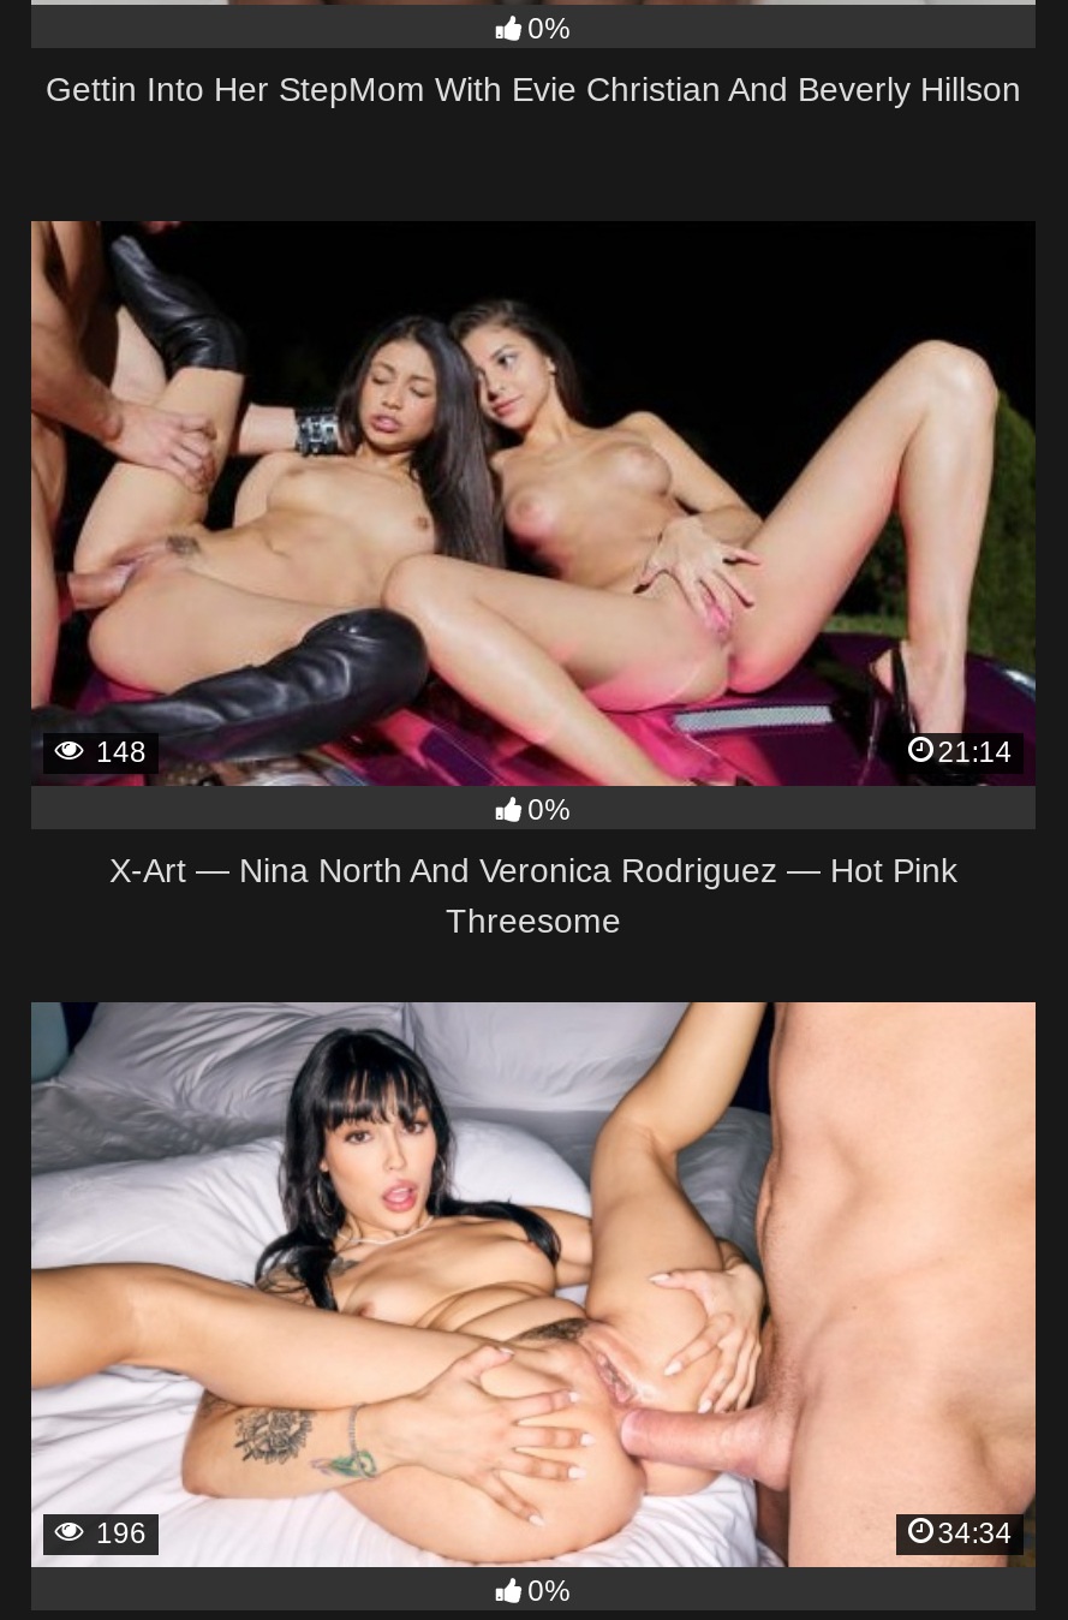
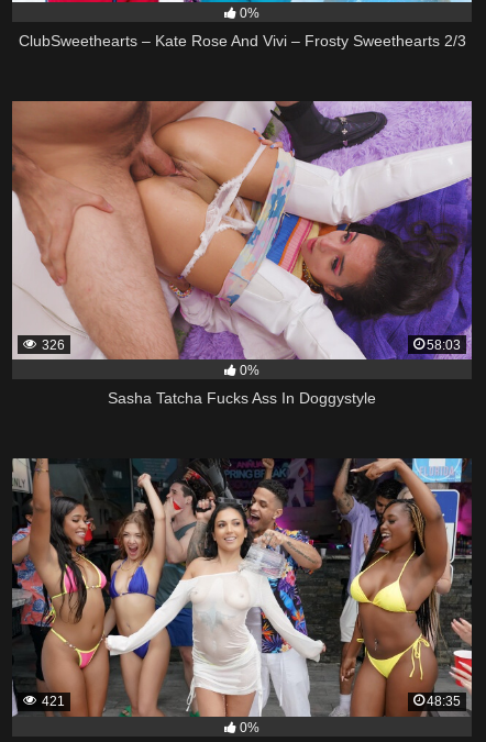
- Gettin Into Her StepMom With Evie Christian And Beverly Hillson
+ ClubSweethearts – Kate Rose And Vivi – Frosty Sweethearts 2/3

- [image]
- 148
- 21:14
+ [image]
+ 326
+ 58:03

- X-Art — Nina North And Veronica Rodriguez — Hot Pink
- Threesome
+ Sasha Tatcha Fucks Ass In Doggystyle

- [image]
- 196
- 34:34
+ [image]
+ 421
+ 48:35
